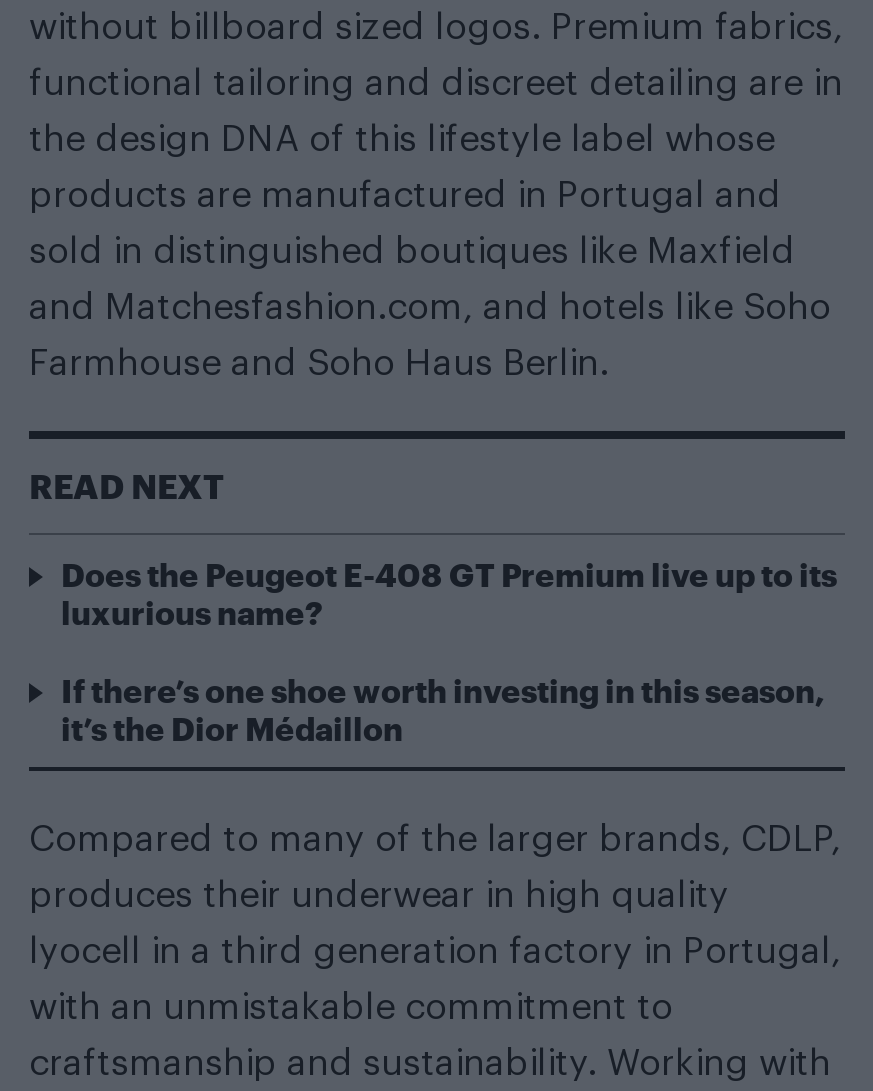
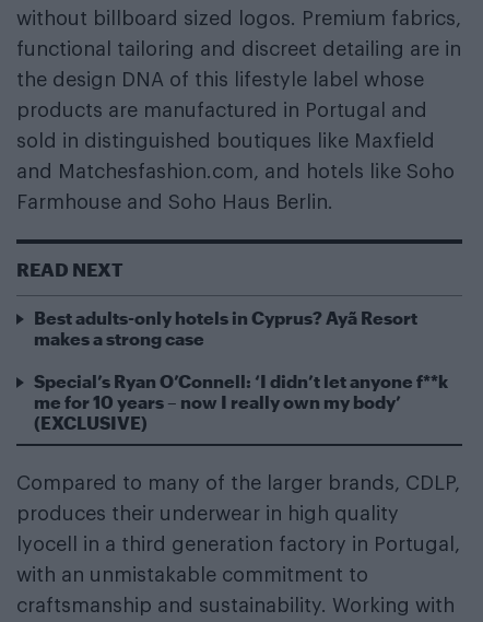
- Does the Peugeot E-408 GT Premium live up to its
- luxurious name?
+ Best adults-only hotels in Cyprus? Ayã Resort
+ makes a strong case

- If there’s one shoe worth investing in this season,
- it’s the Dior Médaillon
+ Special’s Ryan O’Connell: ‘I didn’t let anyone f**k
+ me for 10 years – now I really own my body’
+ (EXCLUSIVE)
